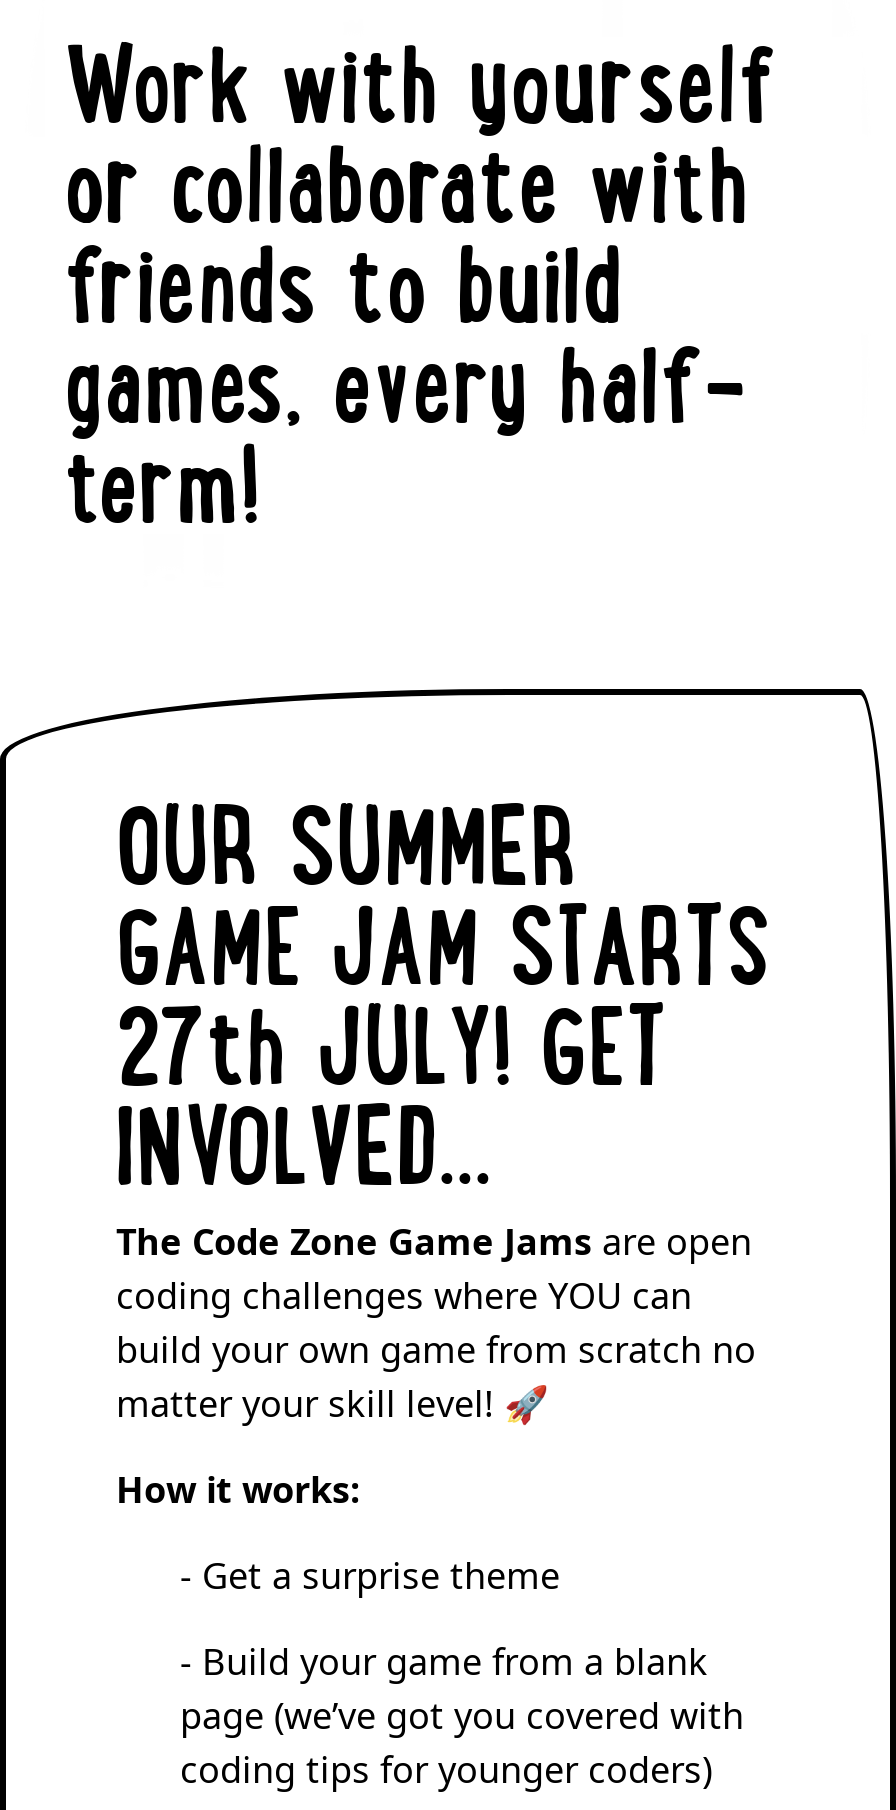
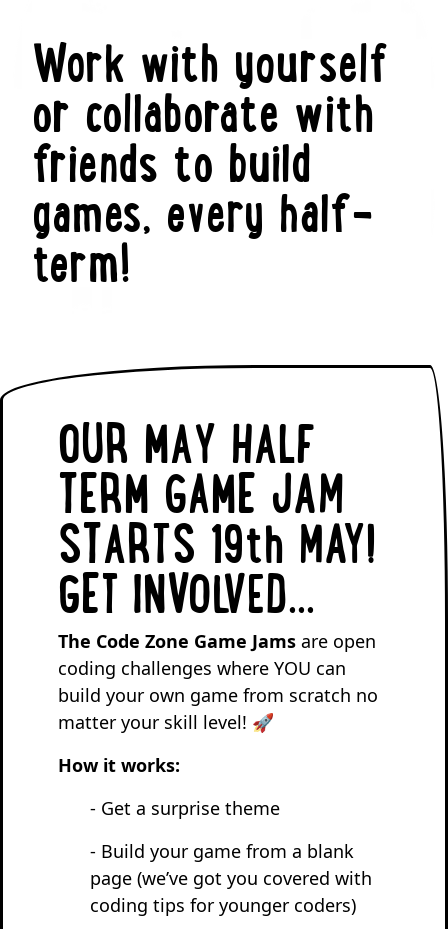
- OUR SUMMER
- GAME JAM STARTS
- 27th JULY! GET
- INVOLVED...
+ OUR MAY HALF
+ TERM GAME JAM
+ STARTS 19th MAY!
+ GET INVOLVED...
